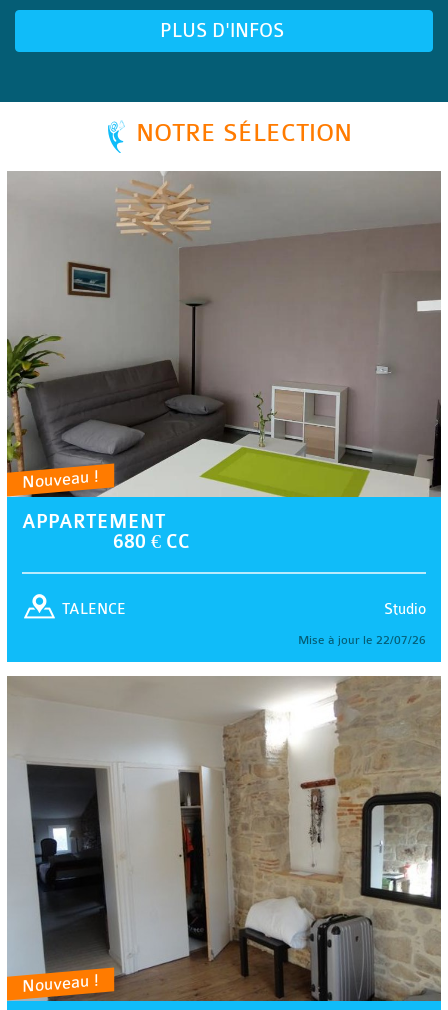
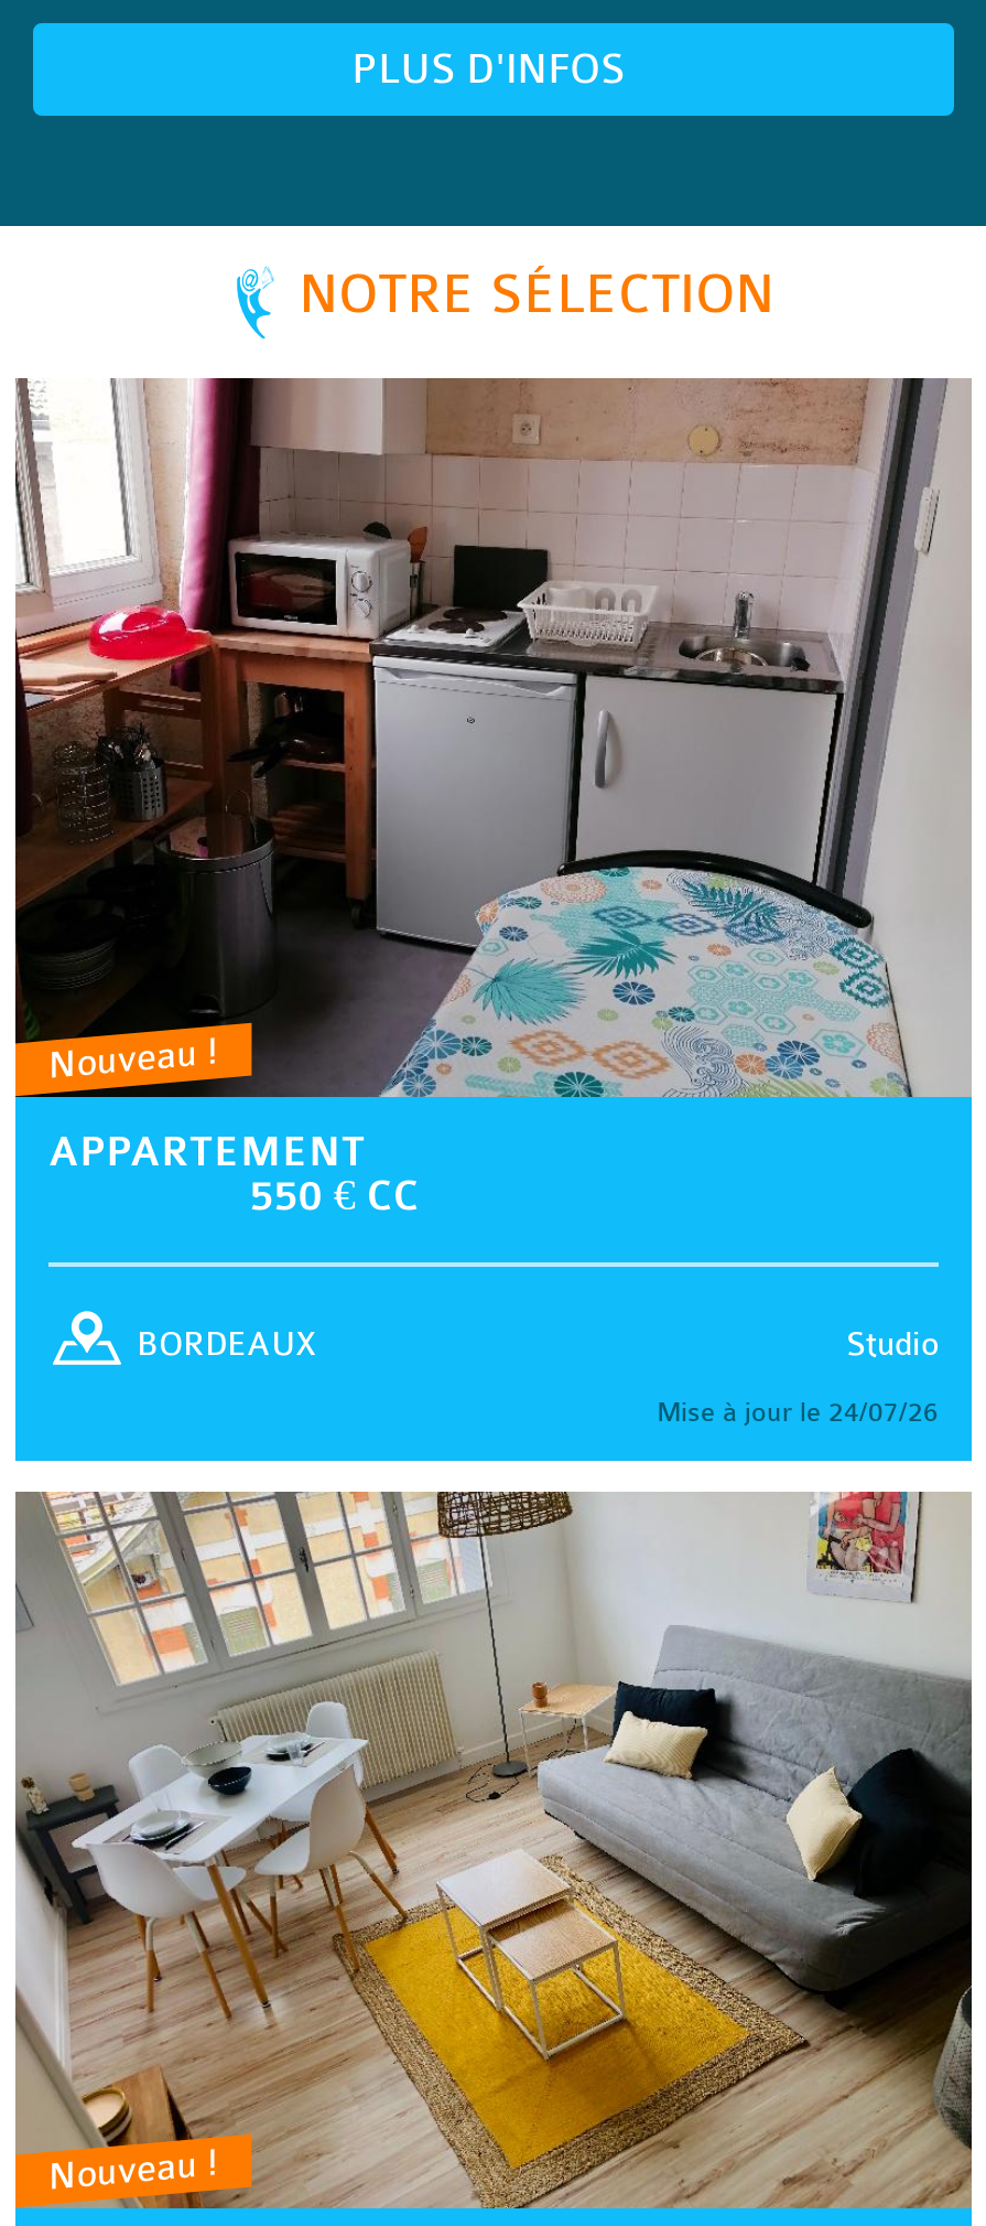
- [image]
- 680 € CC
+ [image]
+ 550 € CC

- TALENCE
+ BORDEAUX

- Mise à jour le 22/07/26
+ Mise à jour le 24/07/26

- [image]
+ [image]
